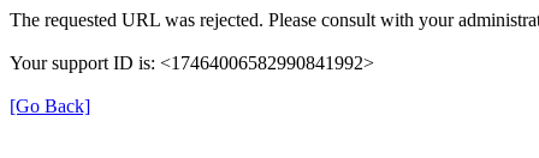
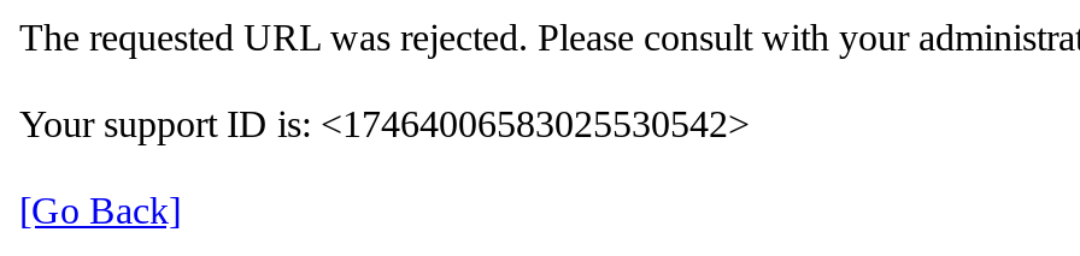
- Your support ID is: <17464006582990841992>
+ Your support ID is: <17464006583025530542>
